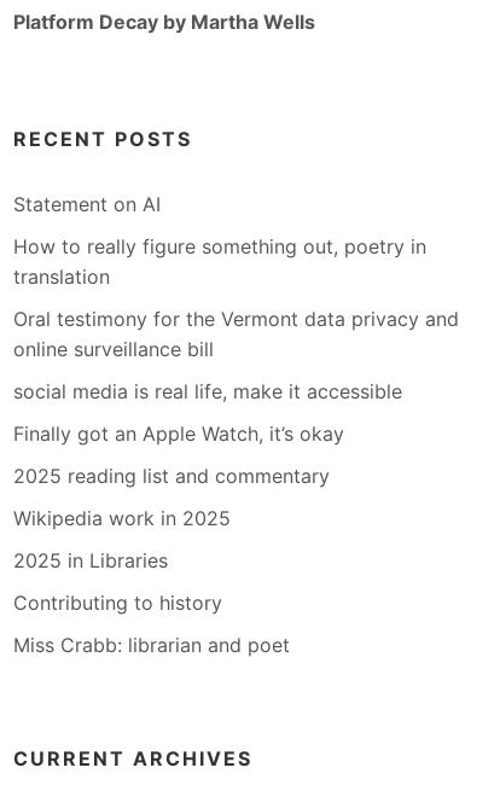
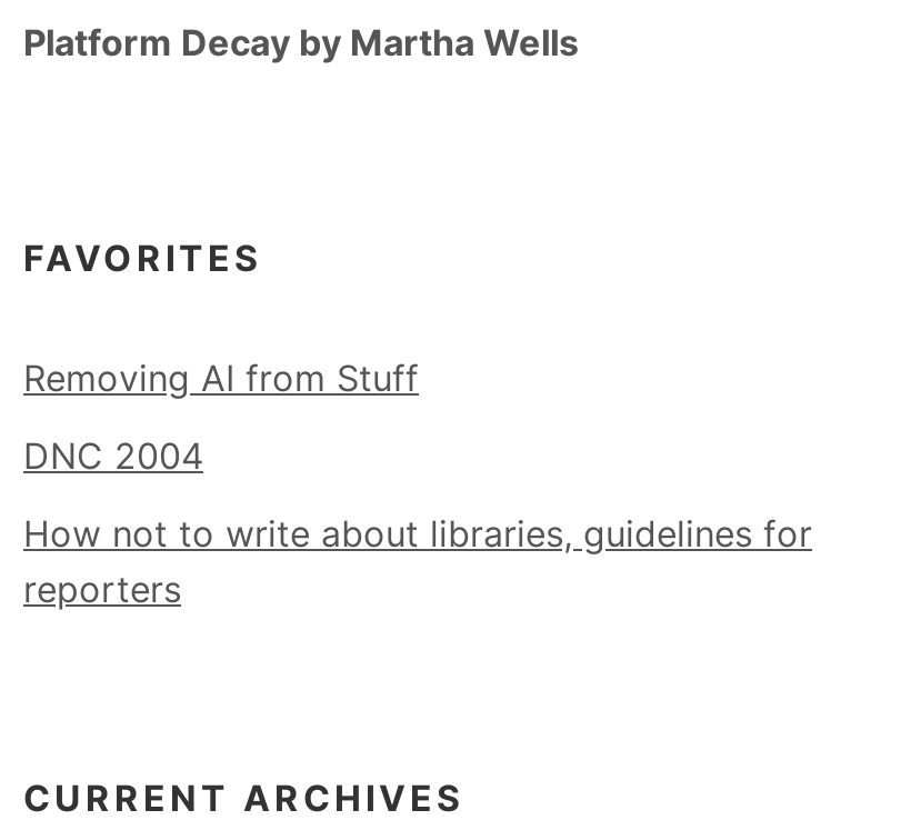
- RECENT POSTS
- Statement on AI
- How to really figure something out, poetry in
- translation
- Oral testimony for the Vermont data privacy and
- online surveillance bill
- social media is real life, make it accessible
- Finally got an Apple Watch, it’s okay
- 2025 reading list and commentary
- Wikipedia work in 2025
- 2025 in Libraries
- Contributing to history
- Miss Crabb: librarian and poet
+ FAVORITES
+ Removing AI from Stuff
+ DNC 2004
+ How not to write about libraries, guidelines for
+ reporters
